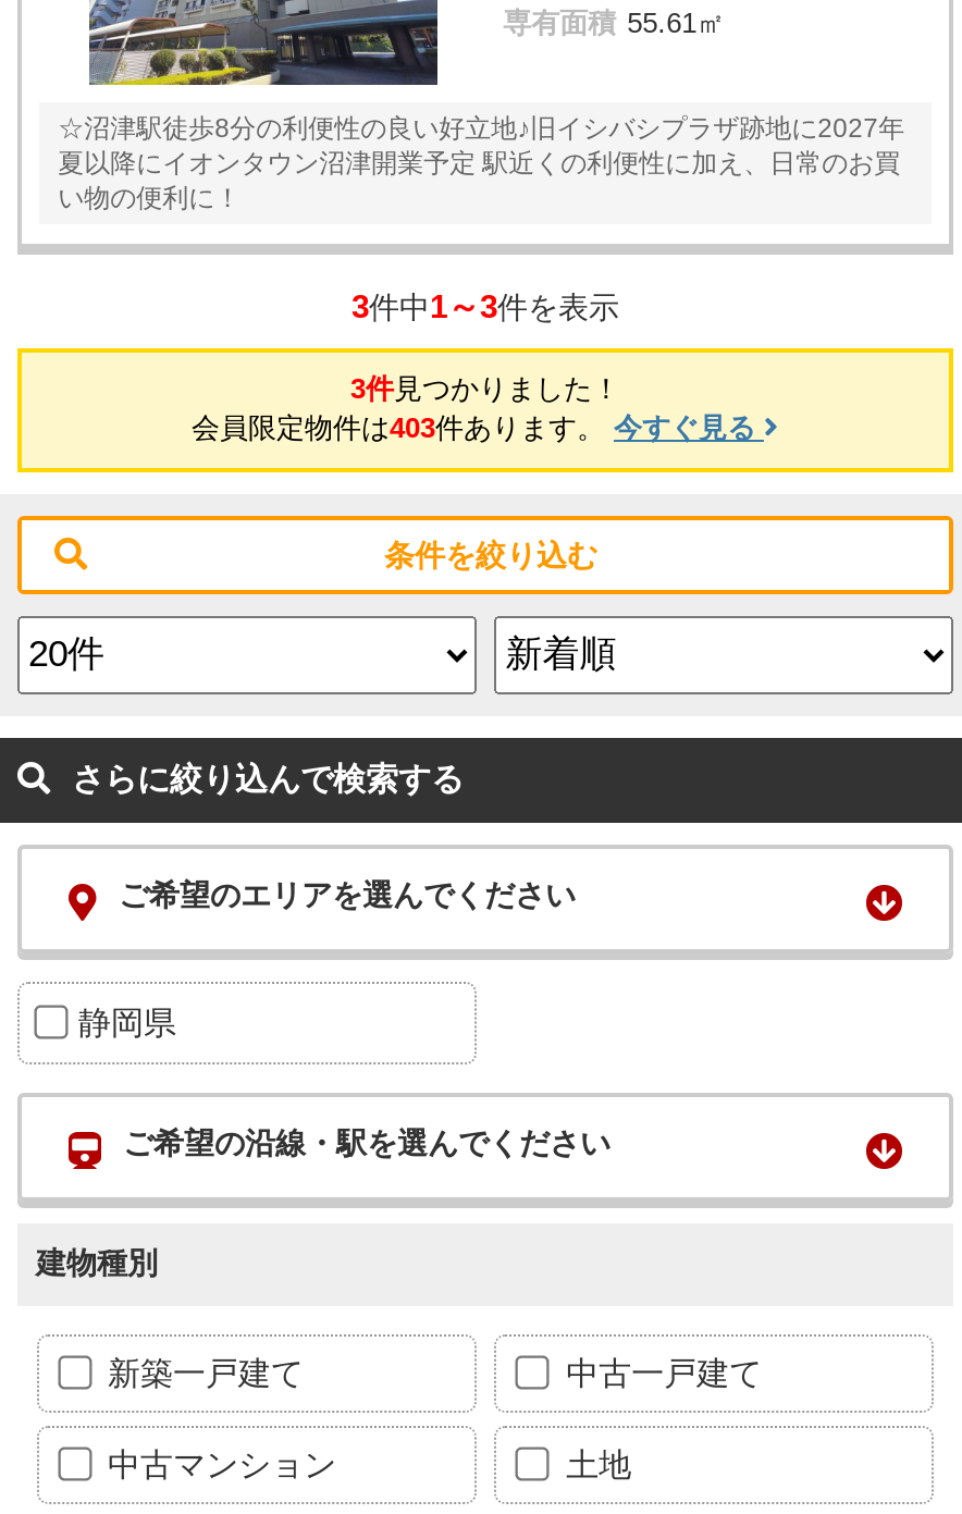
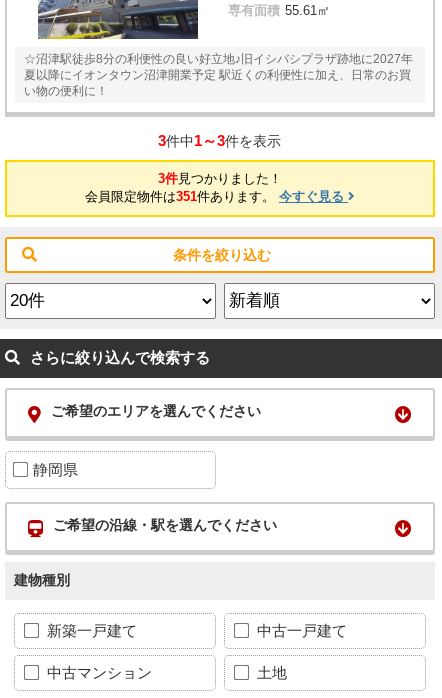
- 会員限定物件は403件あります。今すぐ見る
+ 会員限定物件は351件あります。今すぐ見る
